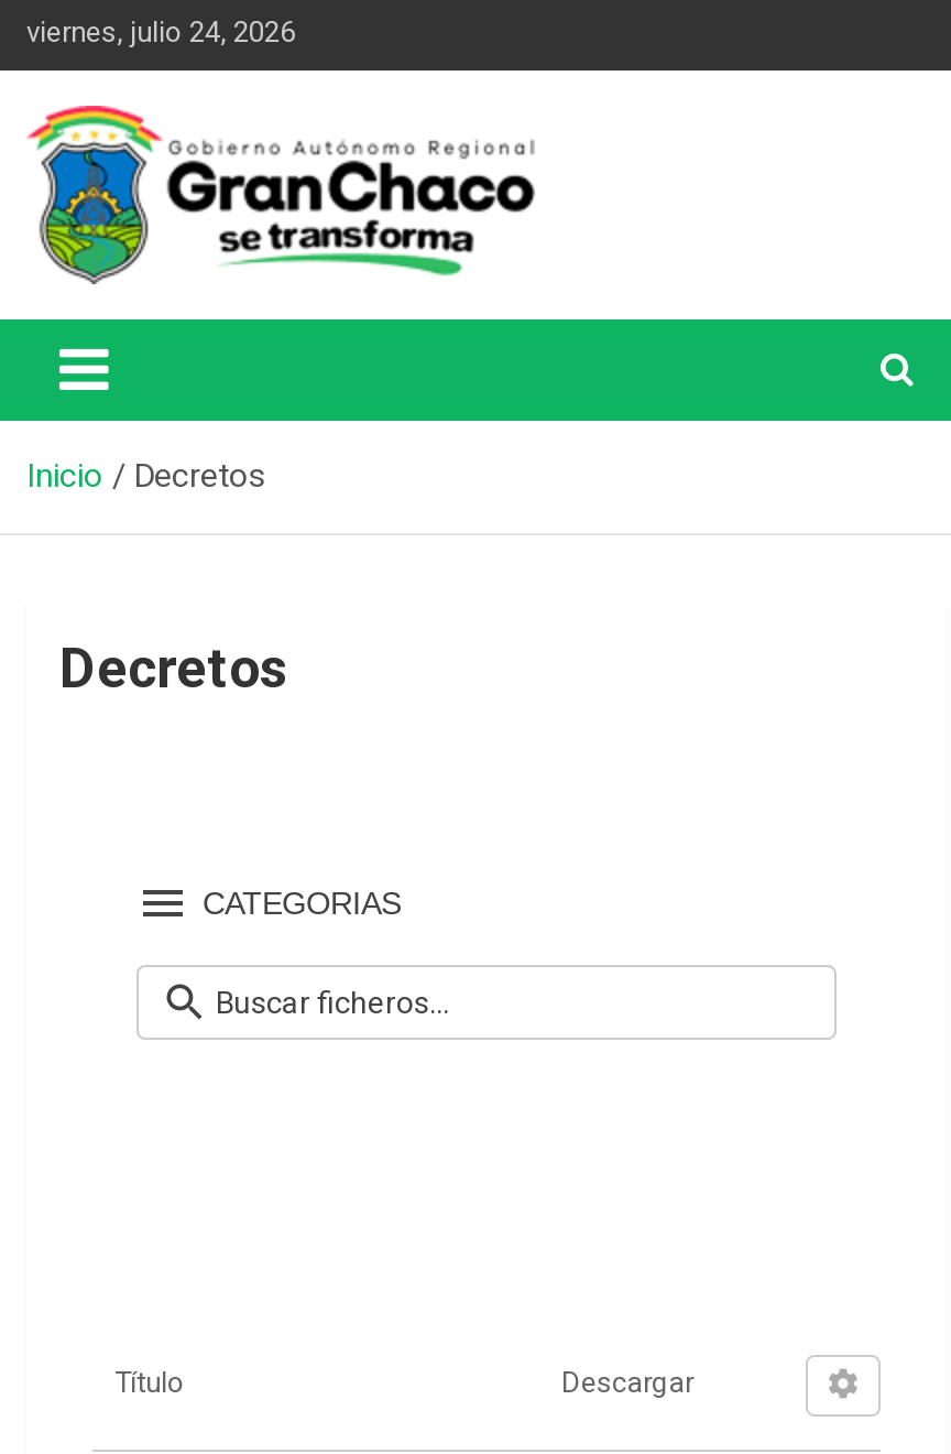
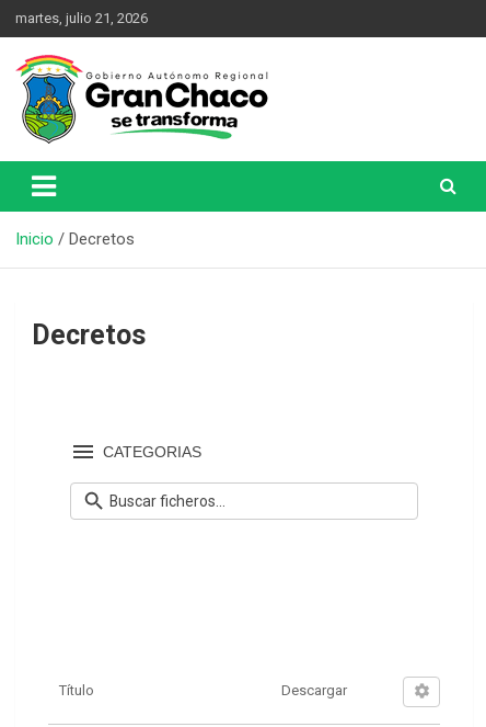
- viernes, julio 24, 2026
+ martes, julio 21, 2026
